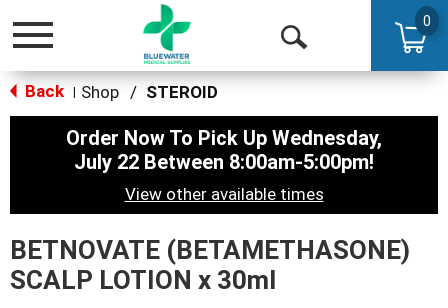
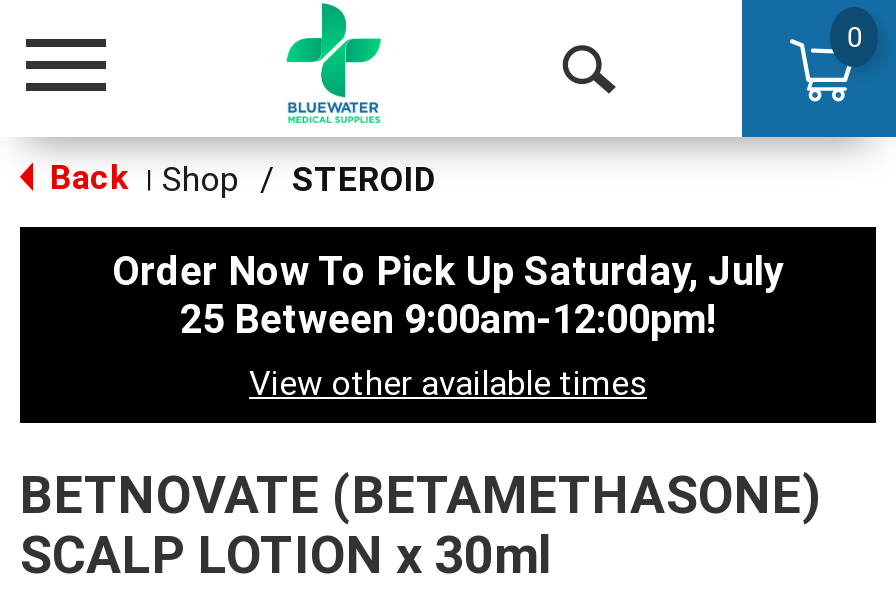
- Order Now To Pick Up Wednesday,
- July 22 Between 8:00am-5:00pm!
+ Order Now To Pick Up Saturday, July
+ 25 Between 9:00am-12:00pm!
